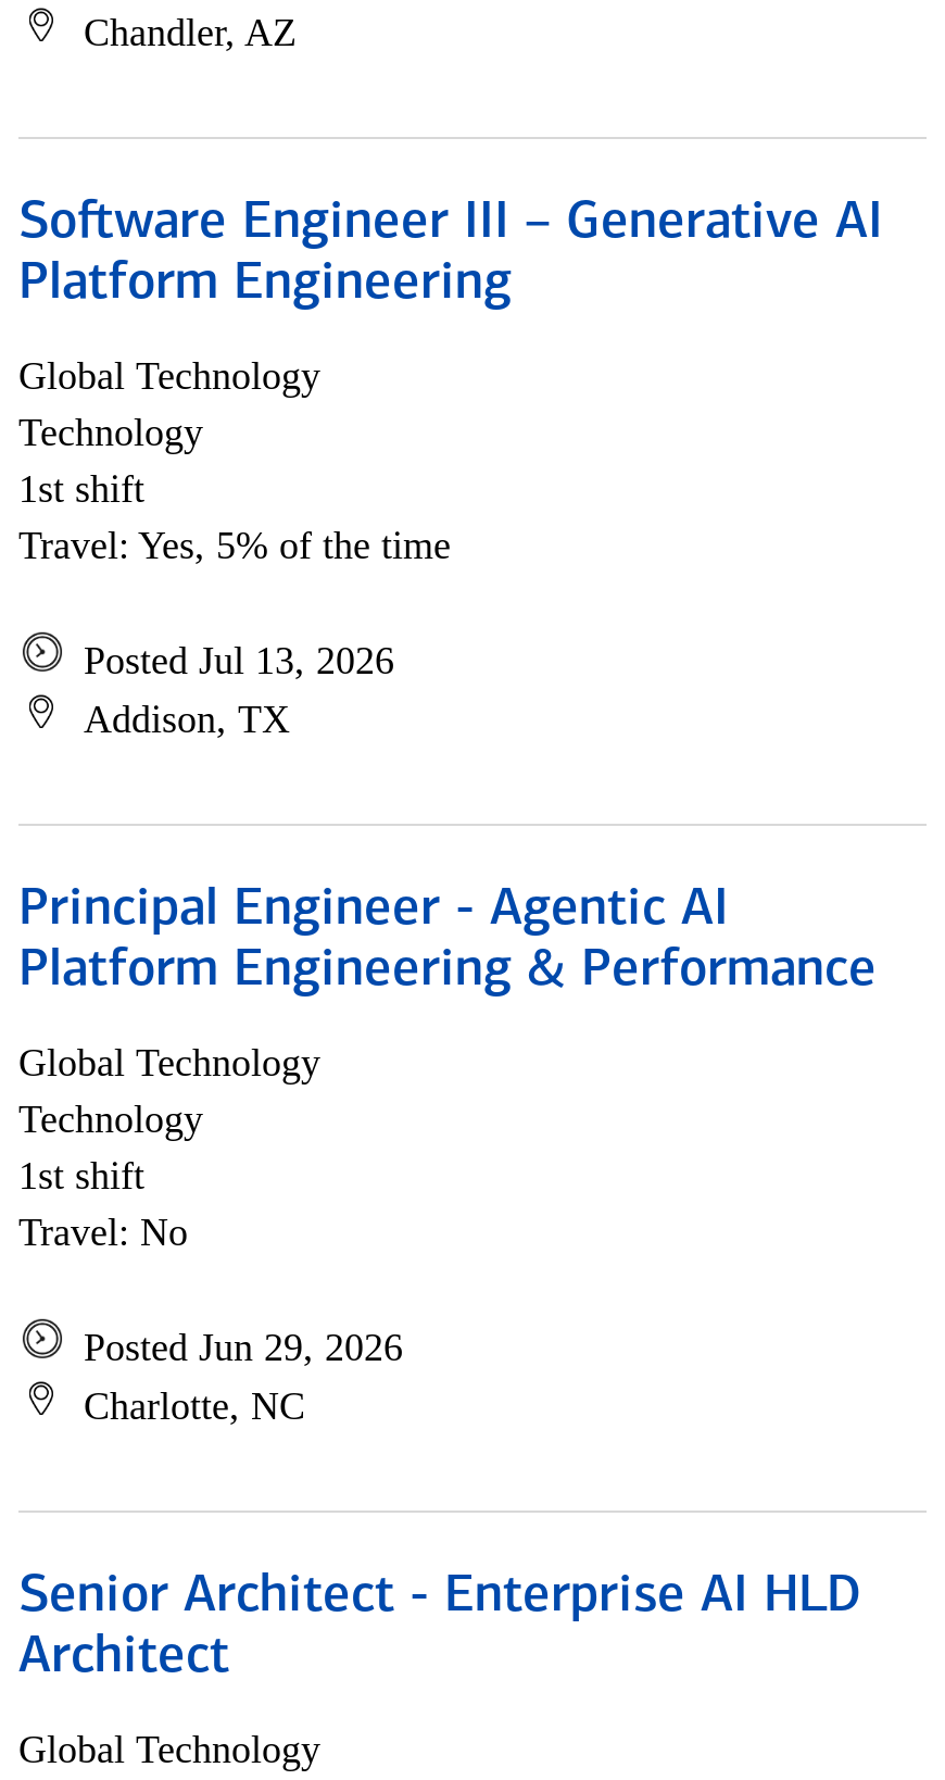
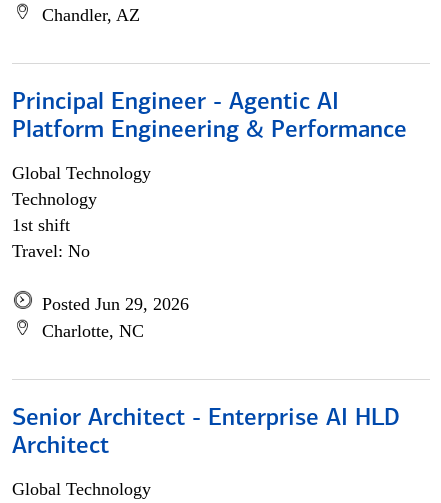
- Software Engineer III – Generative AI
- Platform Engineering
- Global Technology
- Technology
- 1st shift
- Travel: Yes, 5% of the time
- Posted Jul 13, 2026
- Addison, TX
